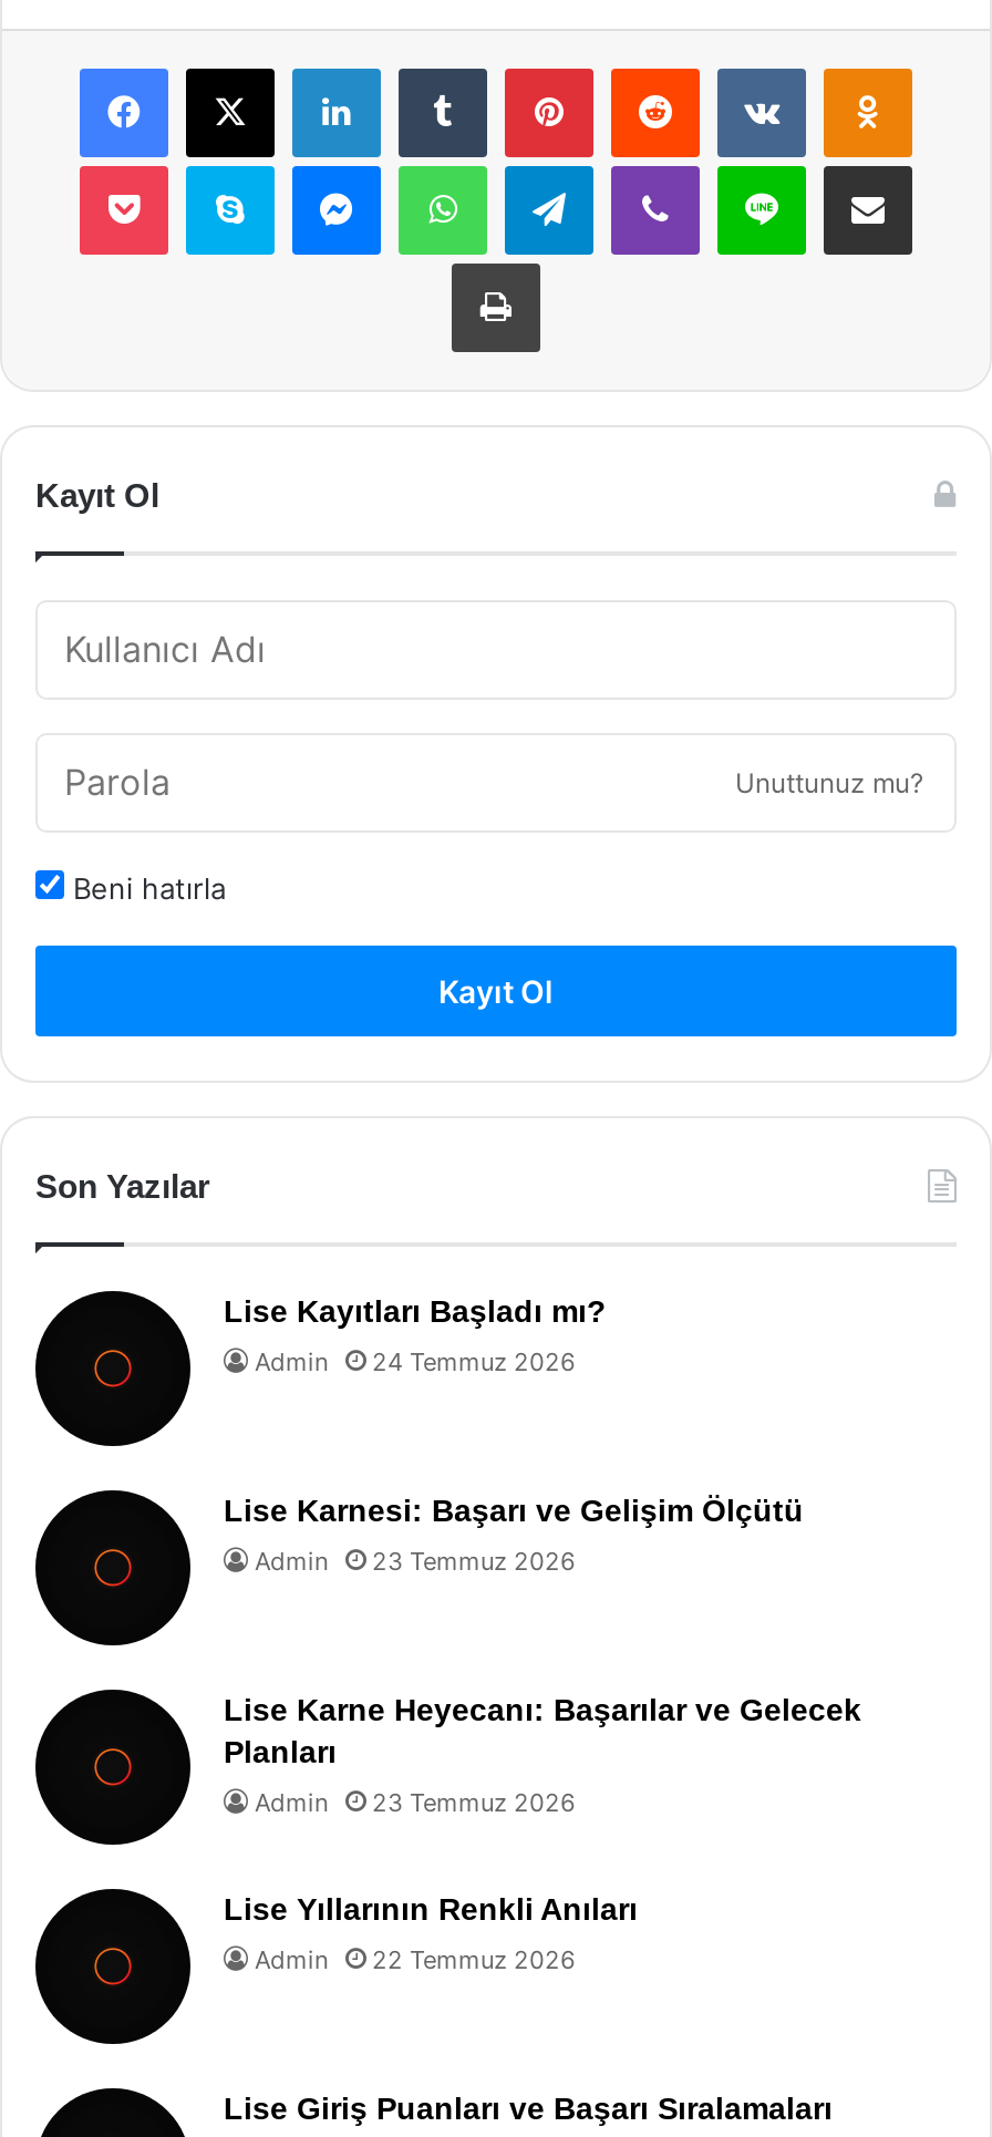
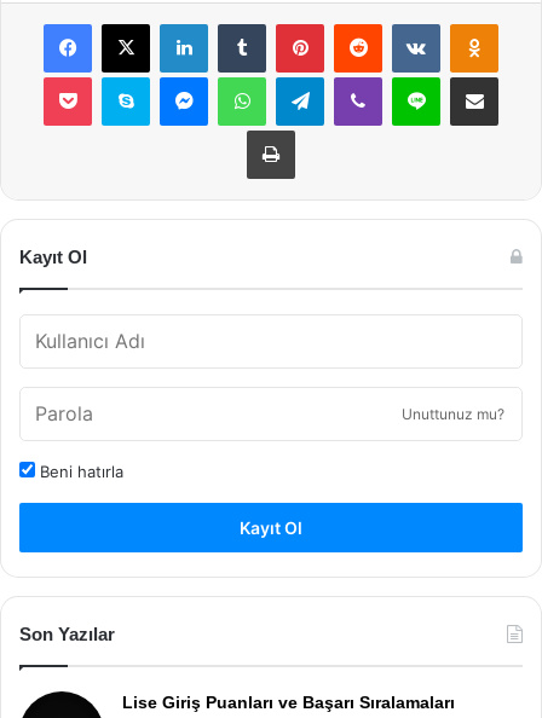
- [image]
- Lise Kayıtları Başladı mı?
- Admin
- 24 Temmuz 2026

- [image]
- Lise Karnesi: Başarı ve Gelişim Ölçütü
- Admin
- 23 Temmuz 2026

- [image]
- Lise Karne Heyecanı: Başarılar ve Gelecek
- Planları
- Admin
- 23 Temmuz 2026
- Lise Yıllarının Renkli Anıları
- Admin
- 22 Temmuz 2026

- [image]
